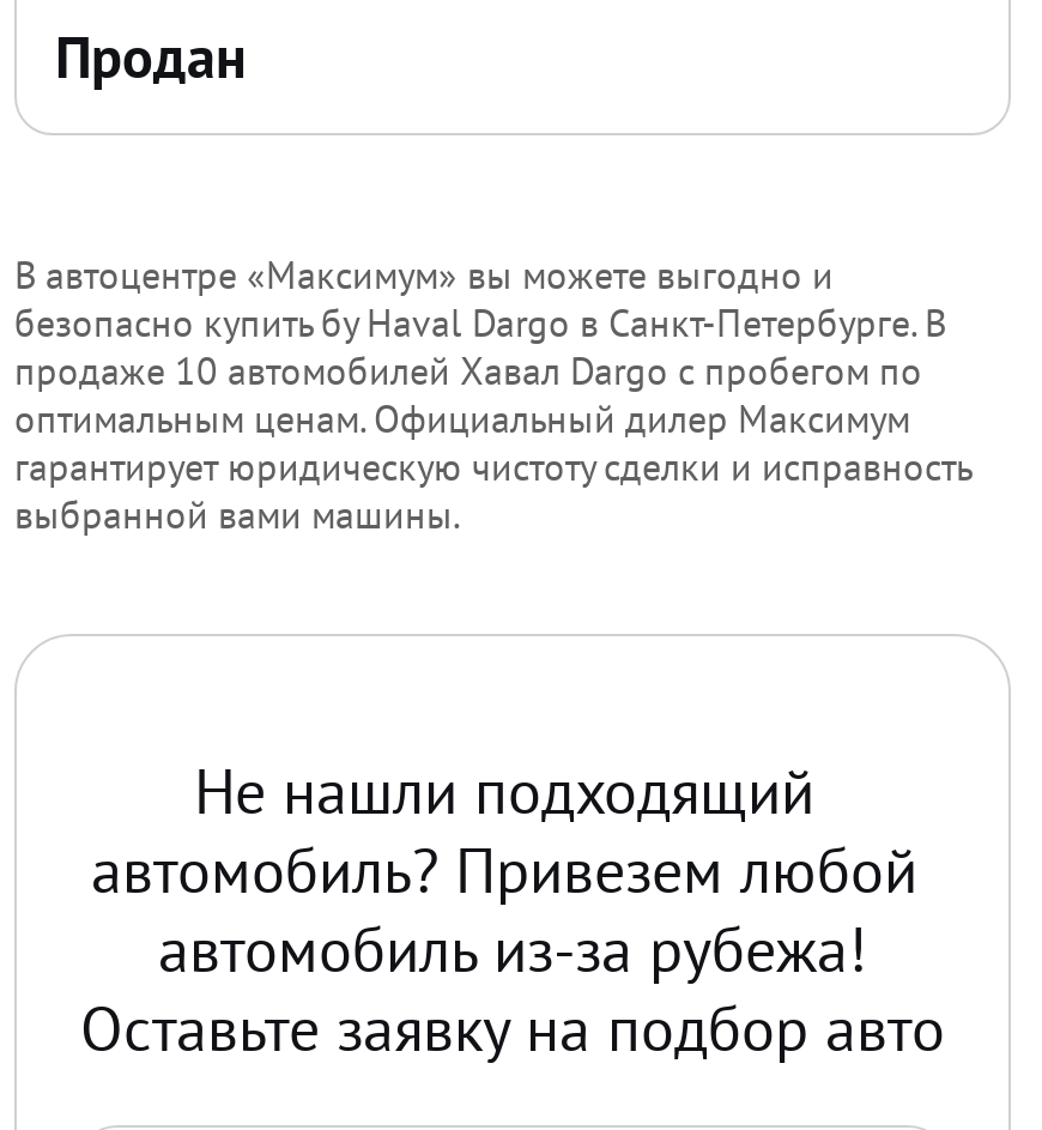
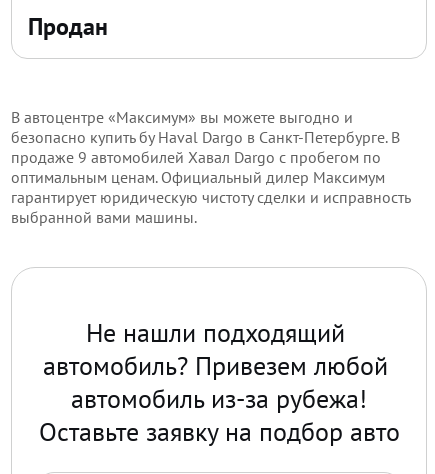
- продаже 10 автомобилей Хавал Dargo с пробегом по
+ продаже 9 автомобилей Хавал Dargo с пробегом по
